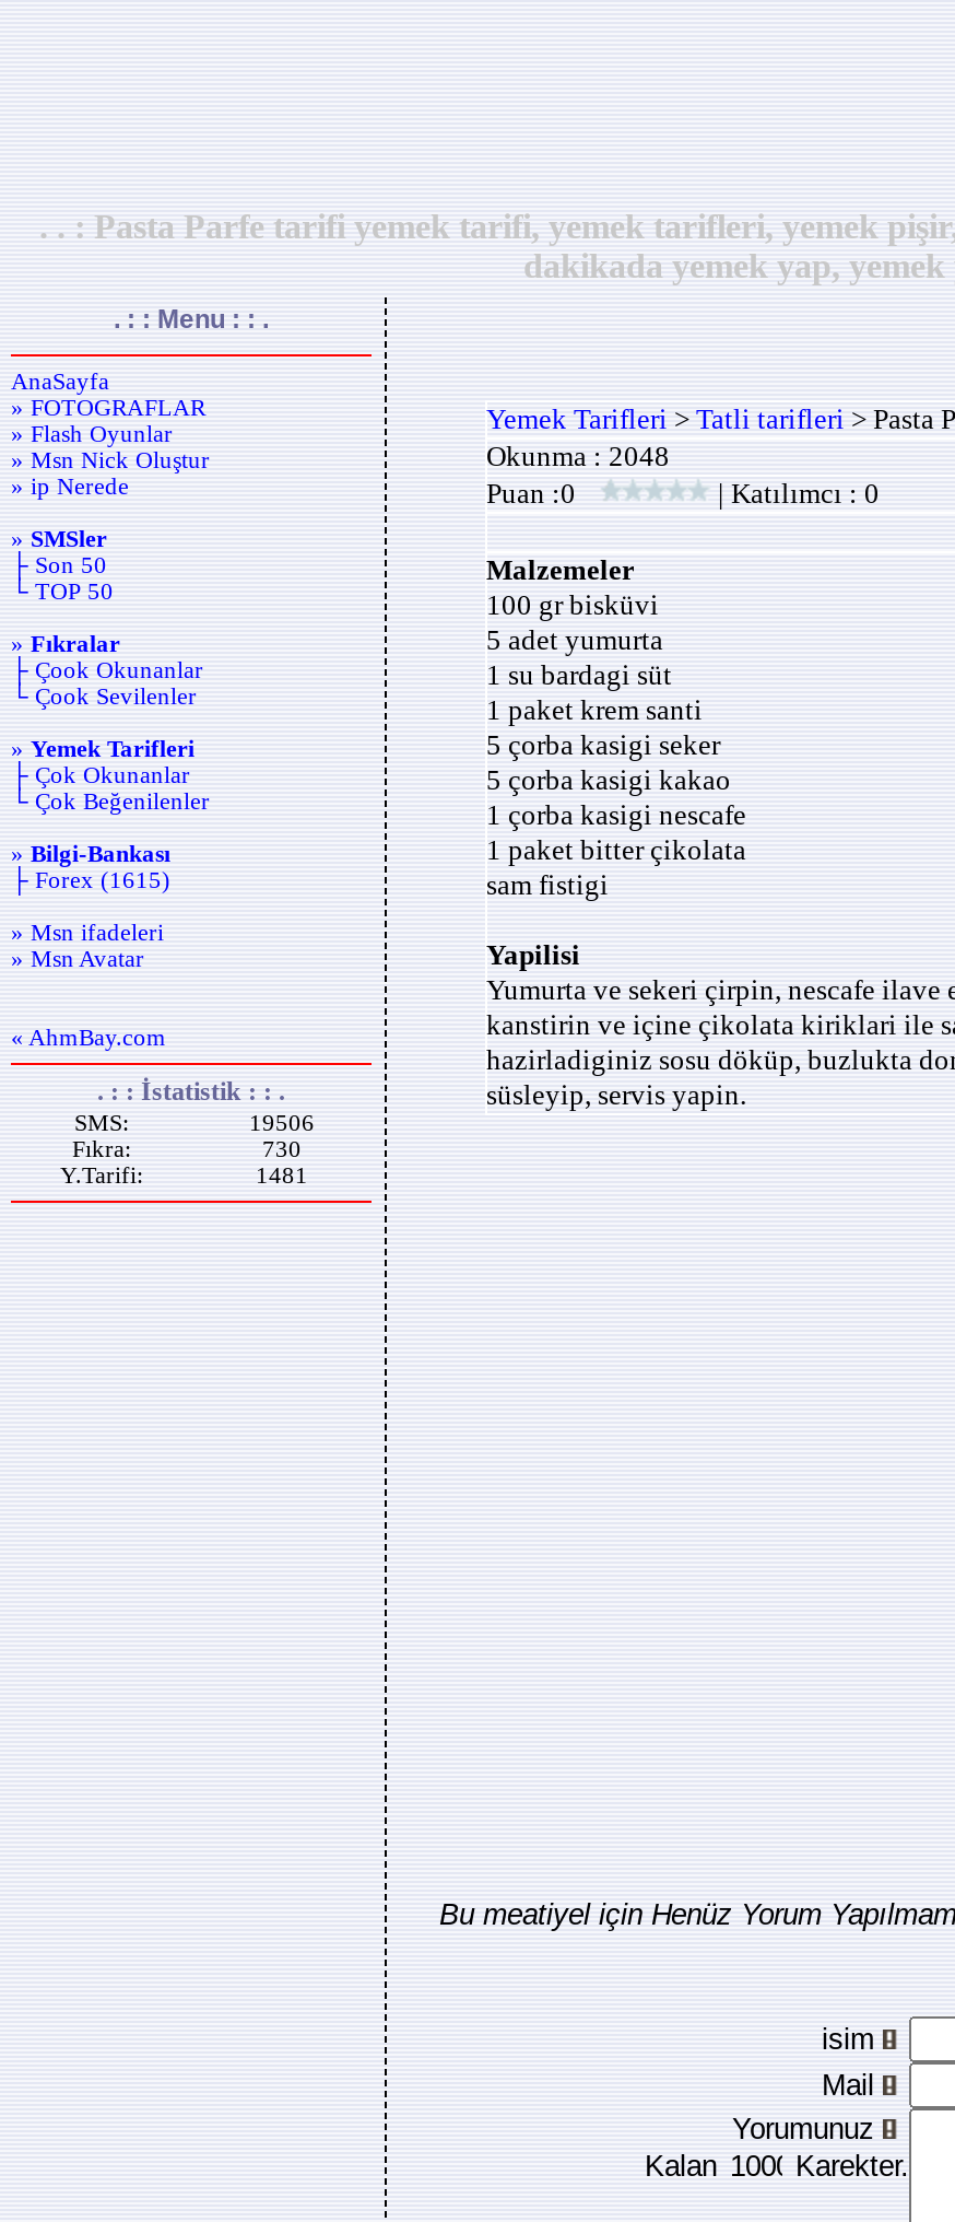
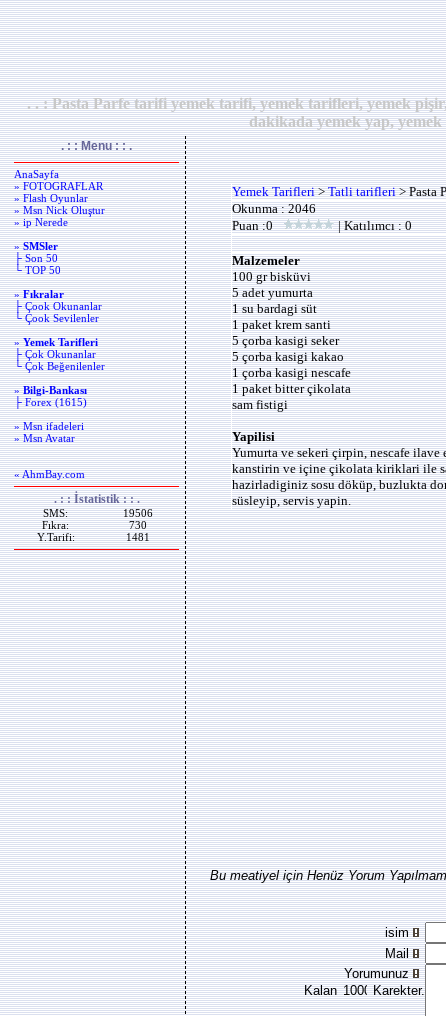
- Okunma : 2048
+ Okunma : 2046
